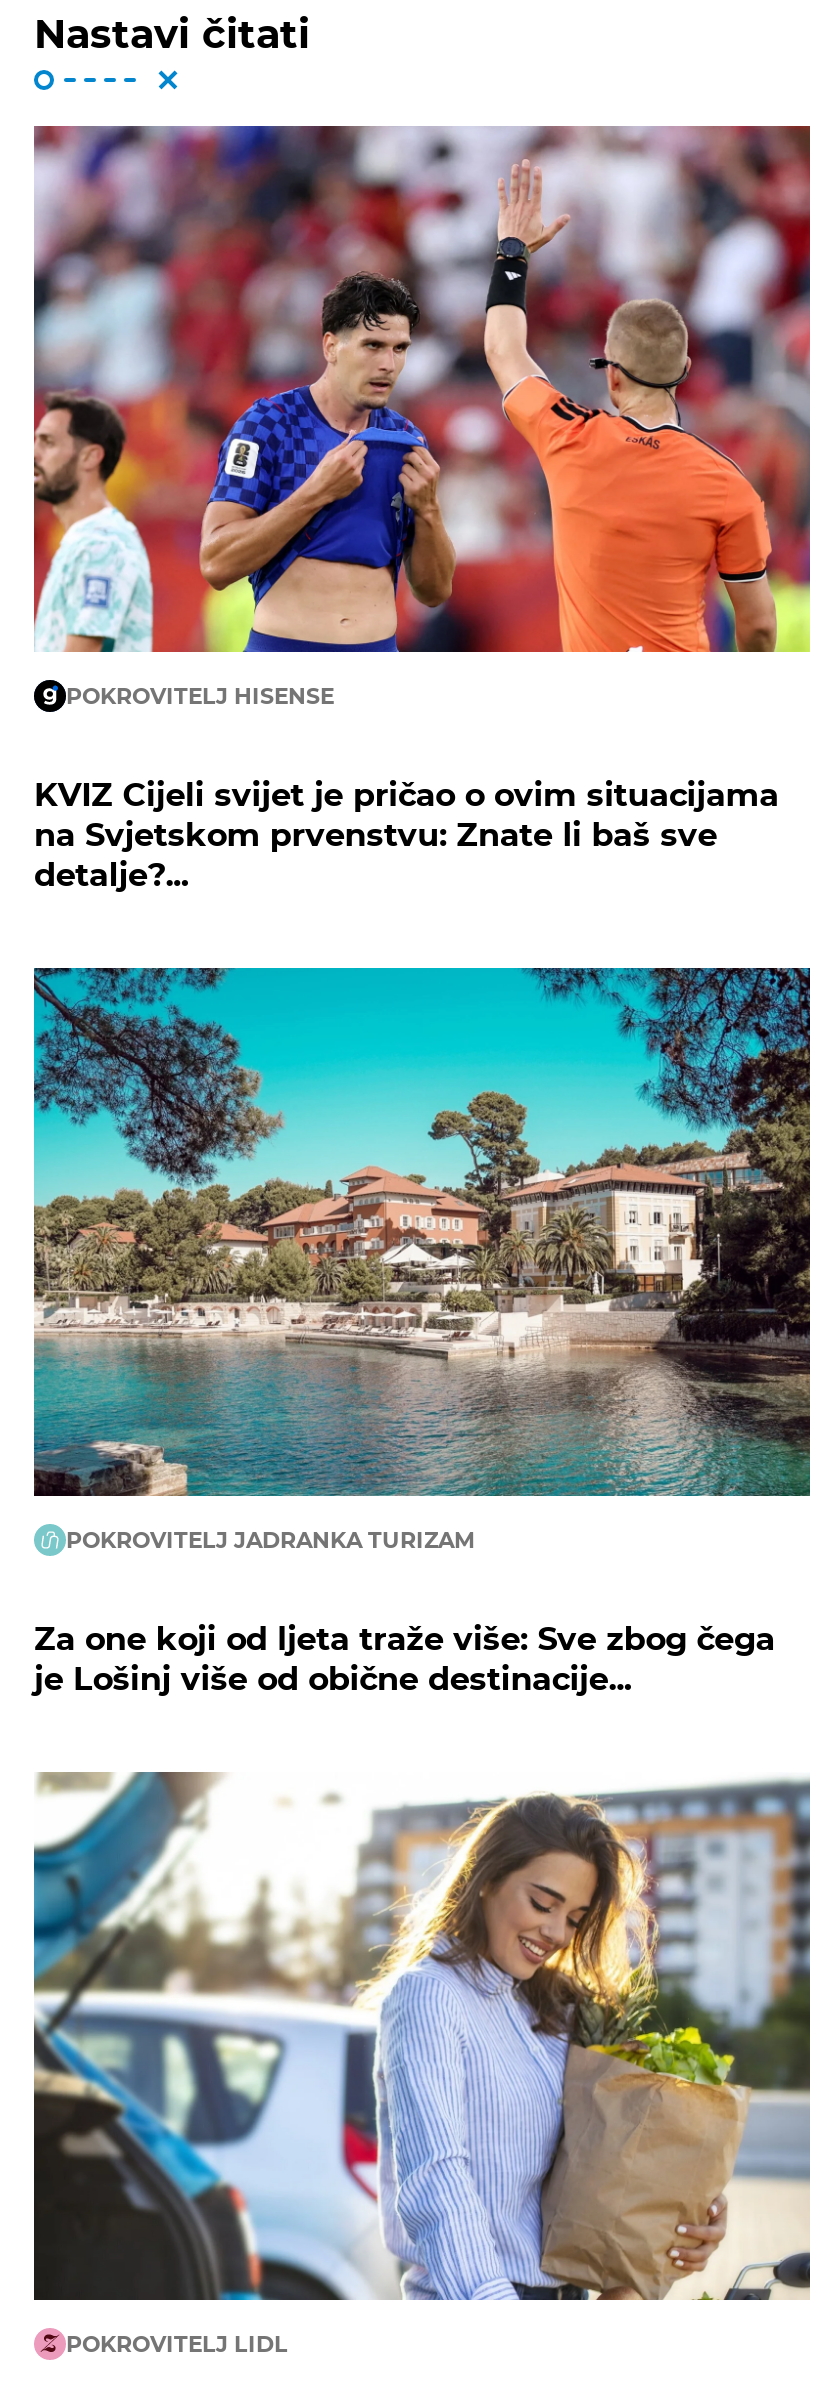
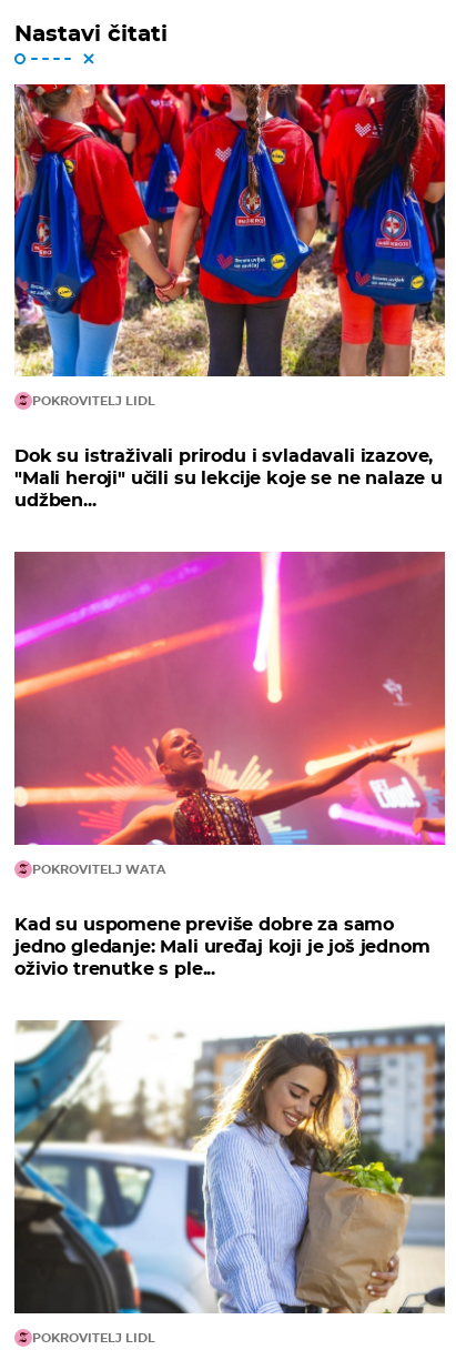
- [image]
- POKROVITELJ HISENSE
+ [image]
+ POKROVITELJ LIDL

- KVIZ Cijeli svijet je pričao o ovim situacijama
- na Svjetskom prvenstvu: Znate li baš sve
- detalje?...
+ Dok su istraživali prirodu i svladavali izazove,
+ "Mali heroji" učili su lekcije koje se ne nalaze u
+ udžben...

- [image]
- POKROVITELJ JADRANKA TURIZAM
+ [image]
+ POKROVITELJ WATA

- Za one koji od ljeta traže više: Sve zbog čega
- je Lošinj više od obične destinacije...
+ Kad su uspomene previše dobre za samo
+ jedno gledanje: Mali uređaj koji je još jednom
+ oživio trenutke s ple...
